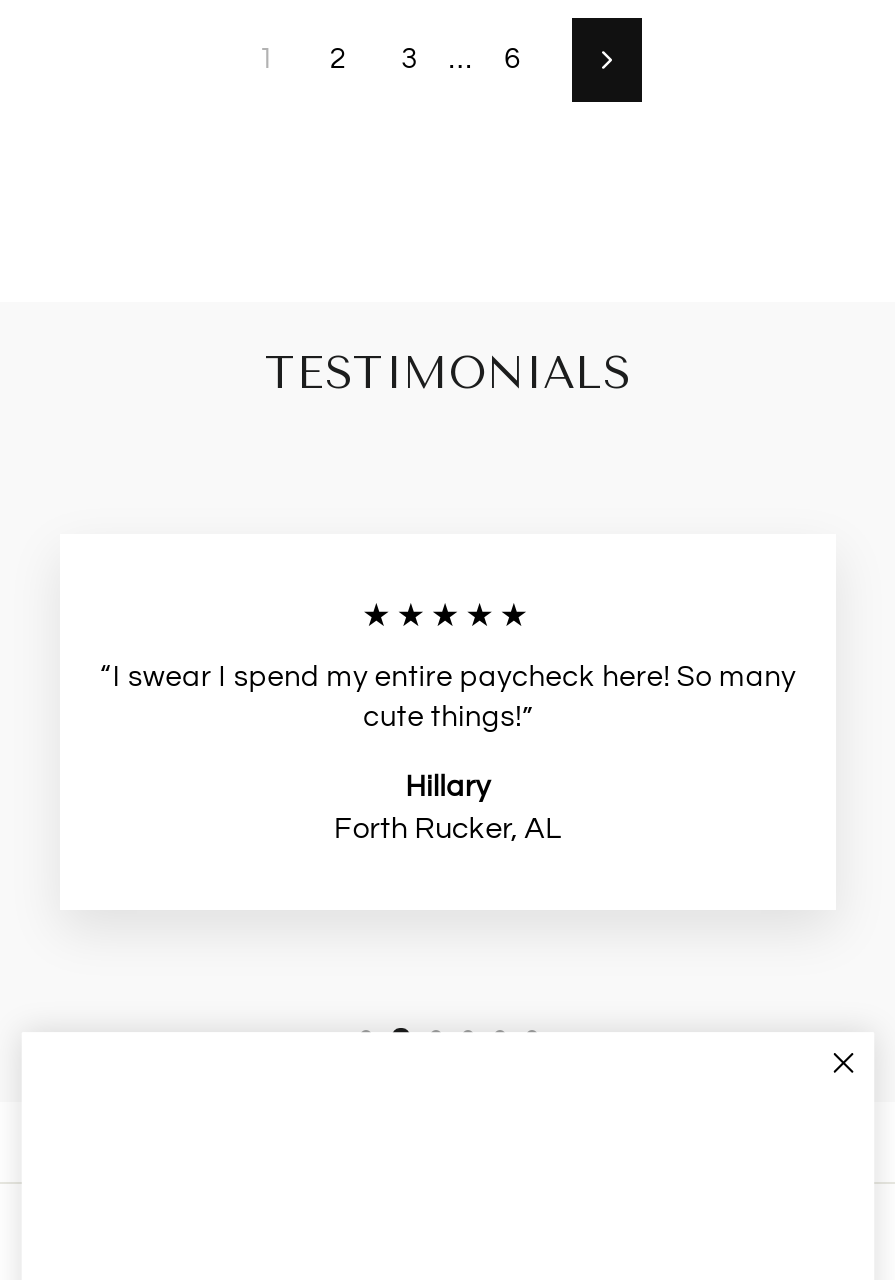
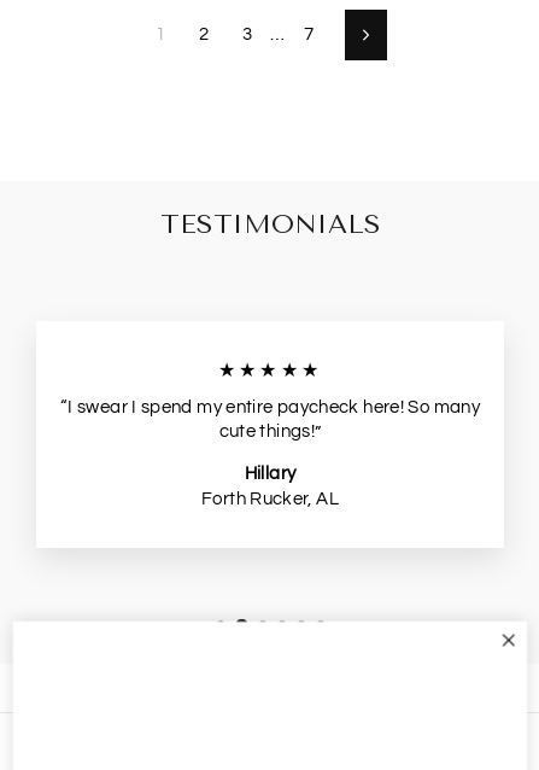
- 6
+ 7
